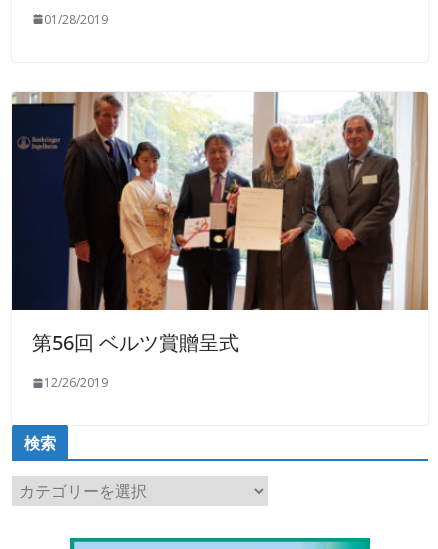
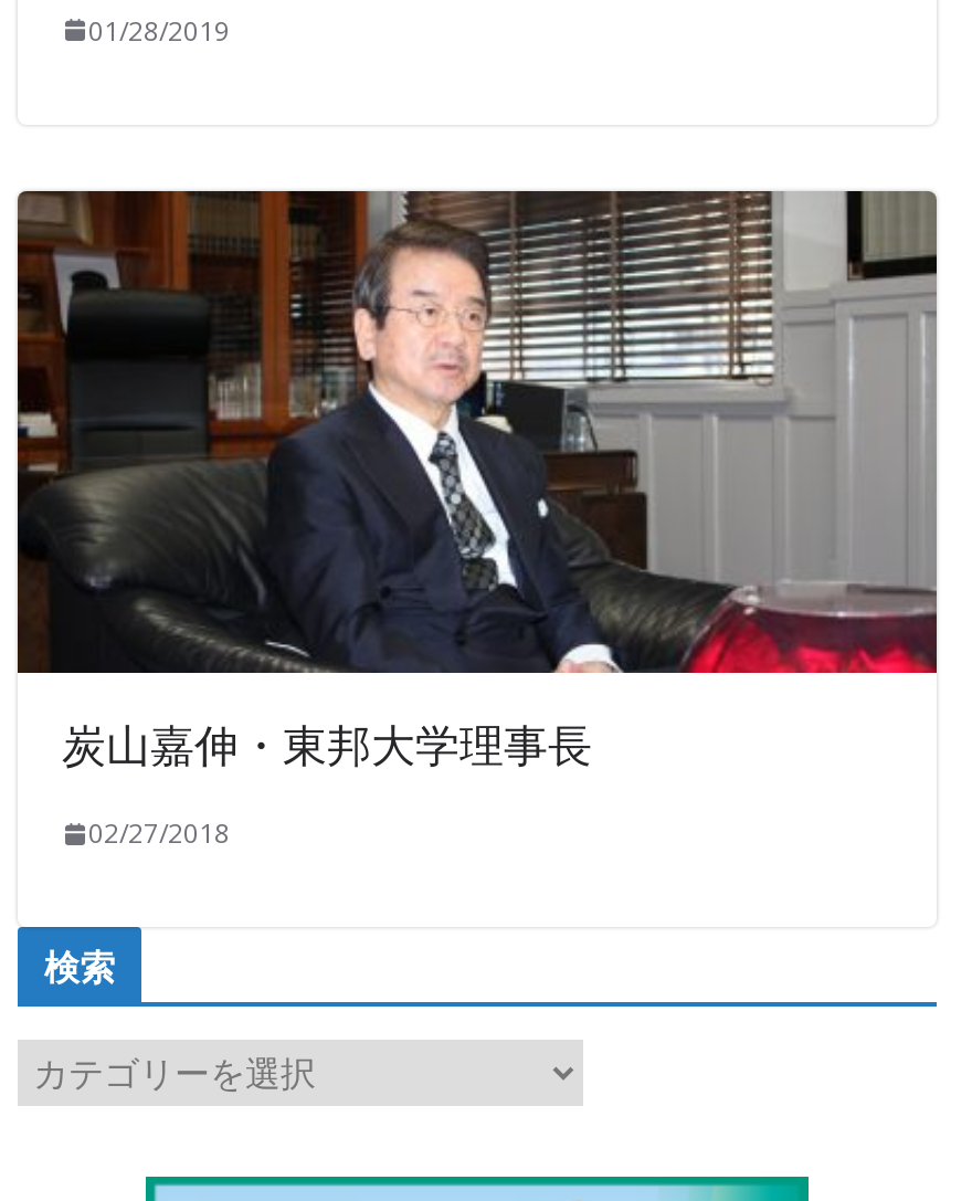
- [image]
- 第56回 ベルツ賞贈呈式
+ [image]
+ 炭山嘉伸・東邦大学理事長

- 12/26/2019
+ 02/27/2018
